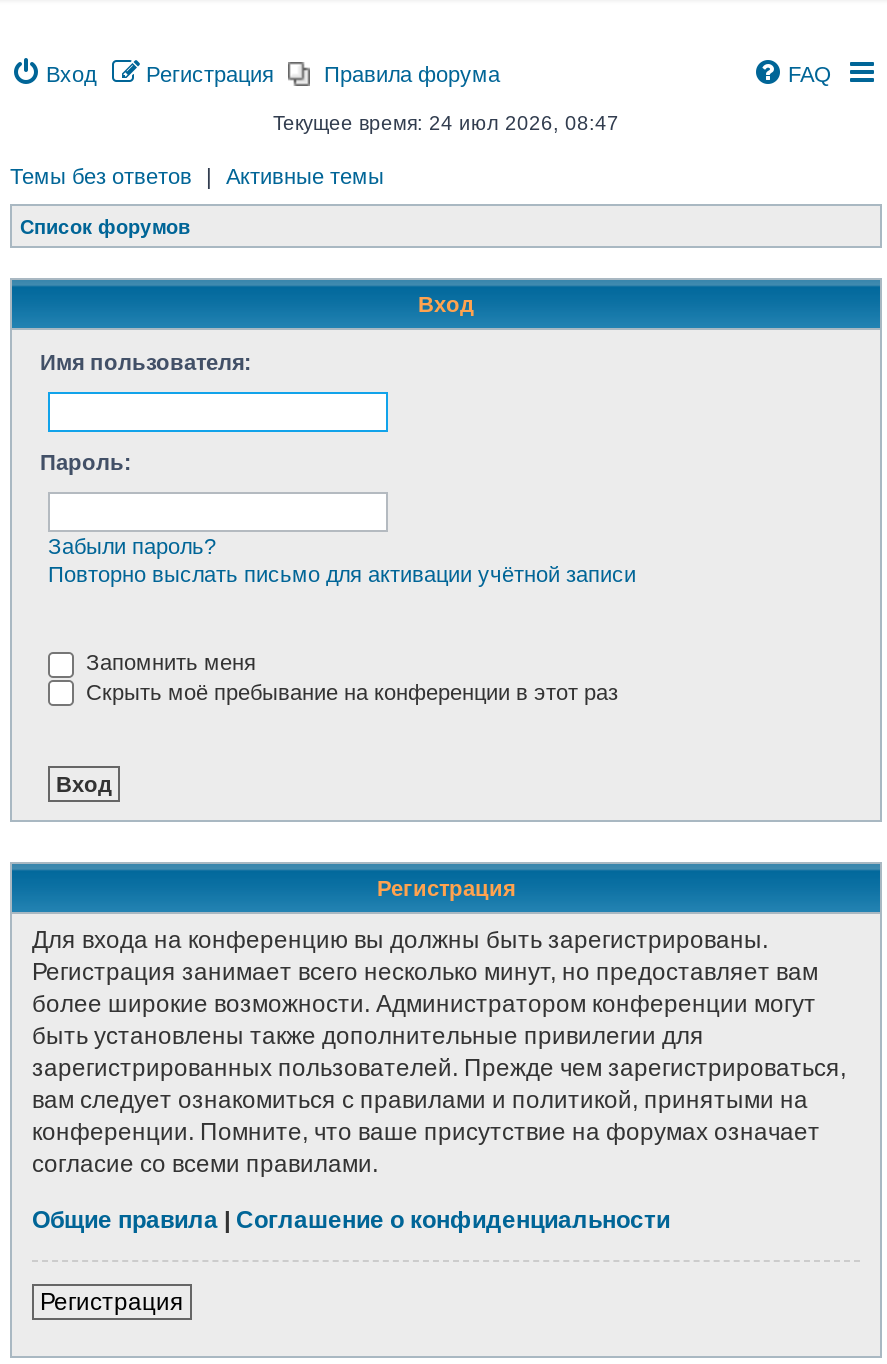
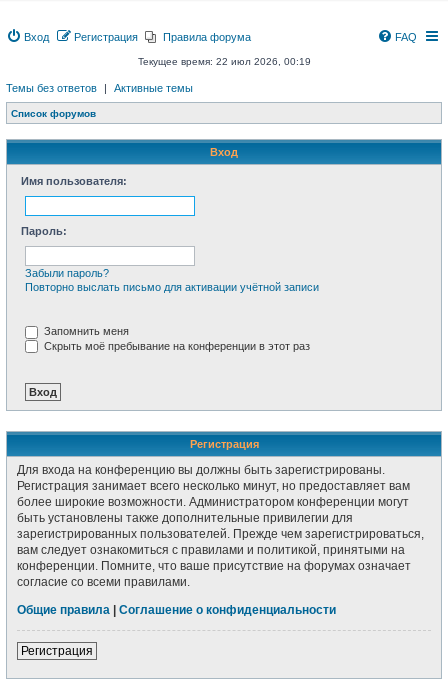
- Текущее время: 24 июл 2026, 08:47
+ Текущее время: 22 июл 2026, 00:19
